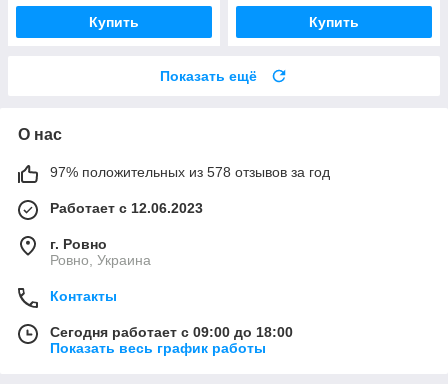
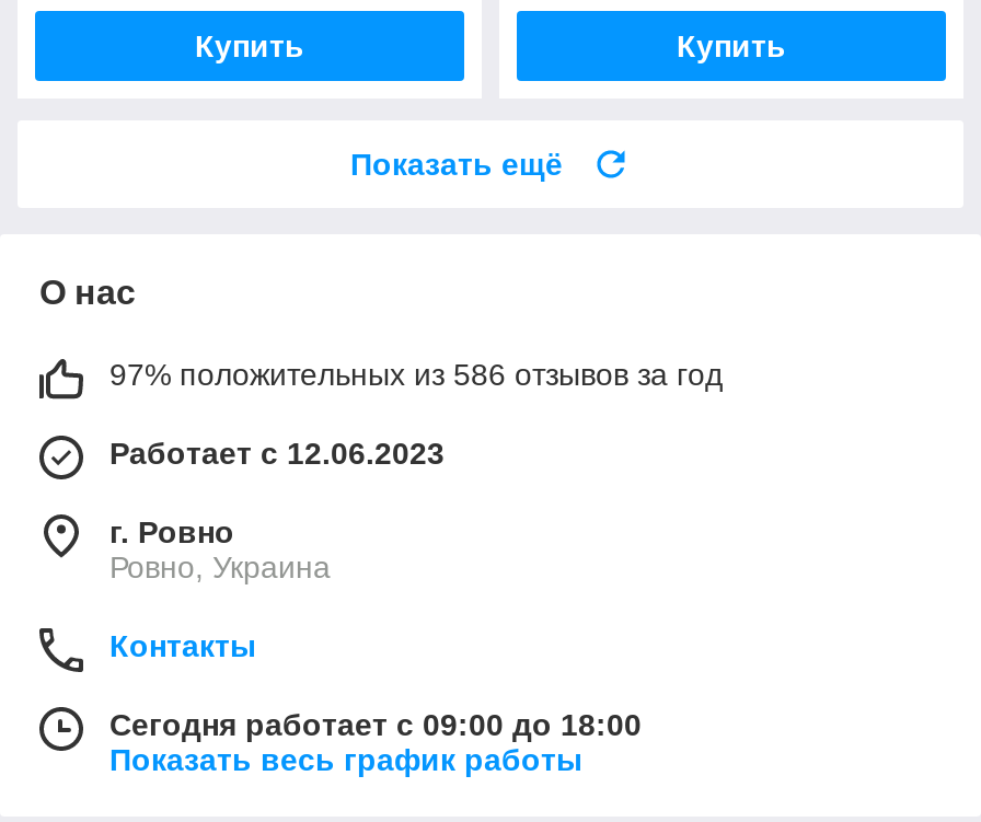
- 97% положительных из 578 отзывов за год
+ 97% положительных из 586 отзывов за год
